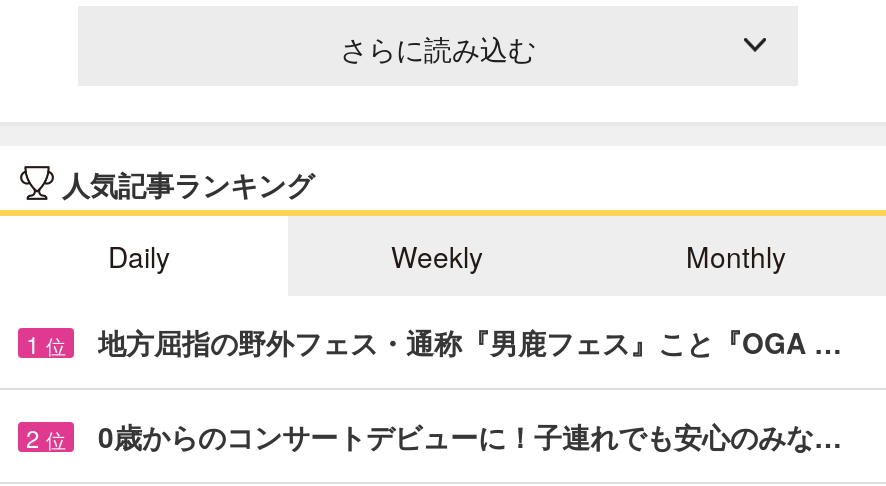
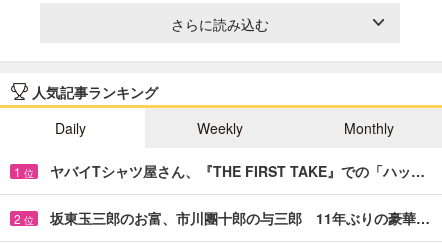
- 地方屈指の野外フェス・通称『男鹿フェス』こと『OGA …
+ ヤバイTシャツ屋さん、『THE FIRST TAKE』での「ハッ…

- 0歳からのコンサートデビューに！子連れでも安心のみな…
+ 坂東玉三郎のお富、市川團十郎の与三郎 11年ぶりの豪華…
